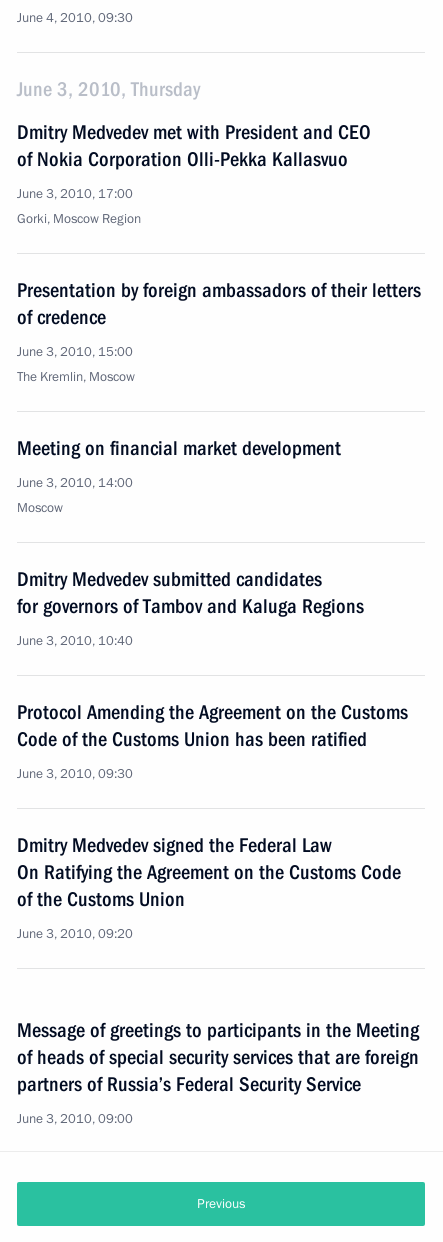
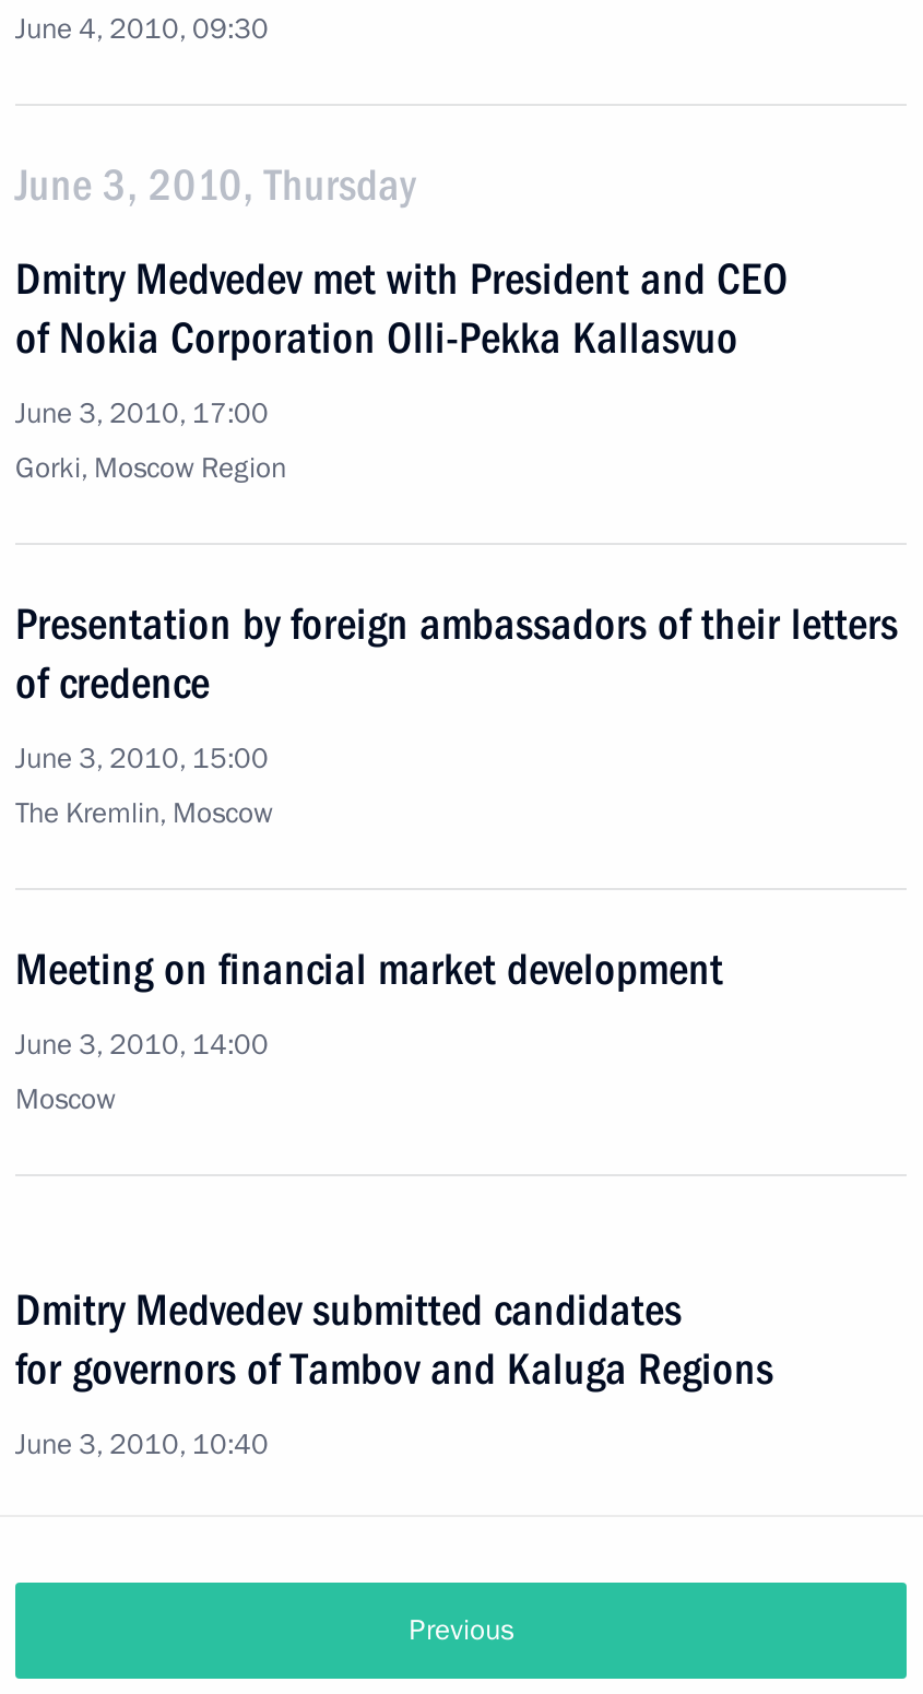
moved down: Dmitry Medvedev submitted candidates | for governors of Tambov and Kaluga Regions | June 3, 2010, 10:40

- Protocol Amending the Agreement on the Customs
- Code of the Customs Union has been ratified
- June 3, 2010, 09:30
- Dmitry Medvedev signed the Federal Law
- On Ratifying the Agreement on the Customs Code
- of the Customs Union
- June 3, 2010, 09:20

- Message of greetings to participants in the Meeting
- of heads of special security services that are foreign
- partners of Russia’s Federal Security Service
- June 3, 2010, 09:00
